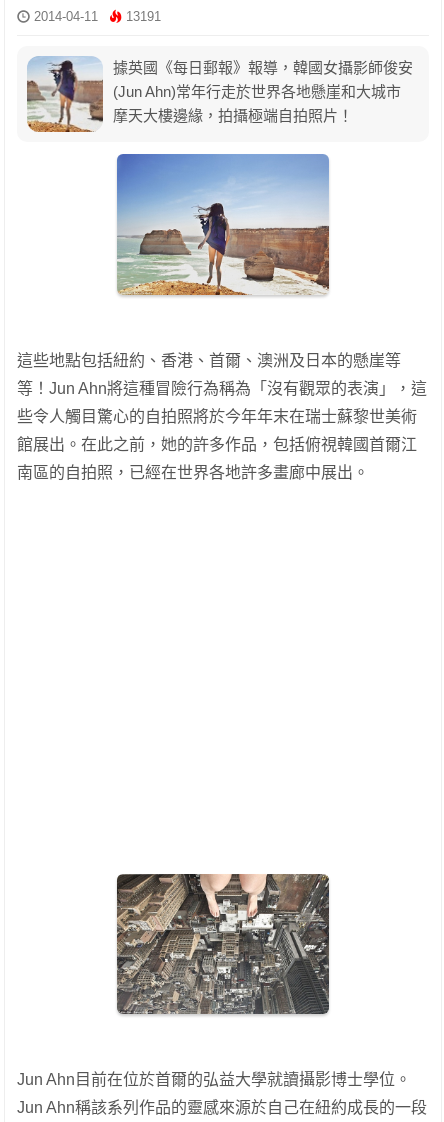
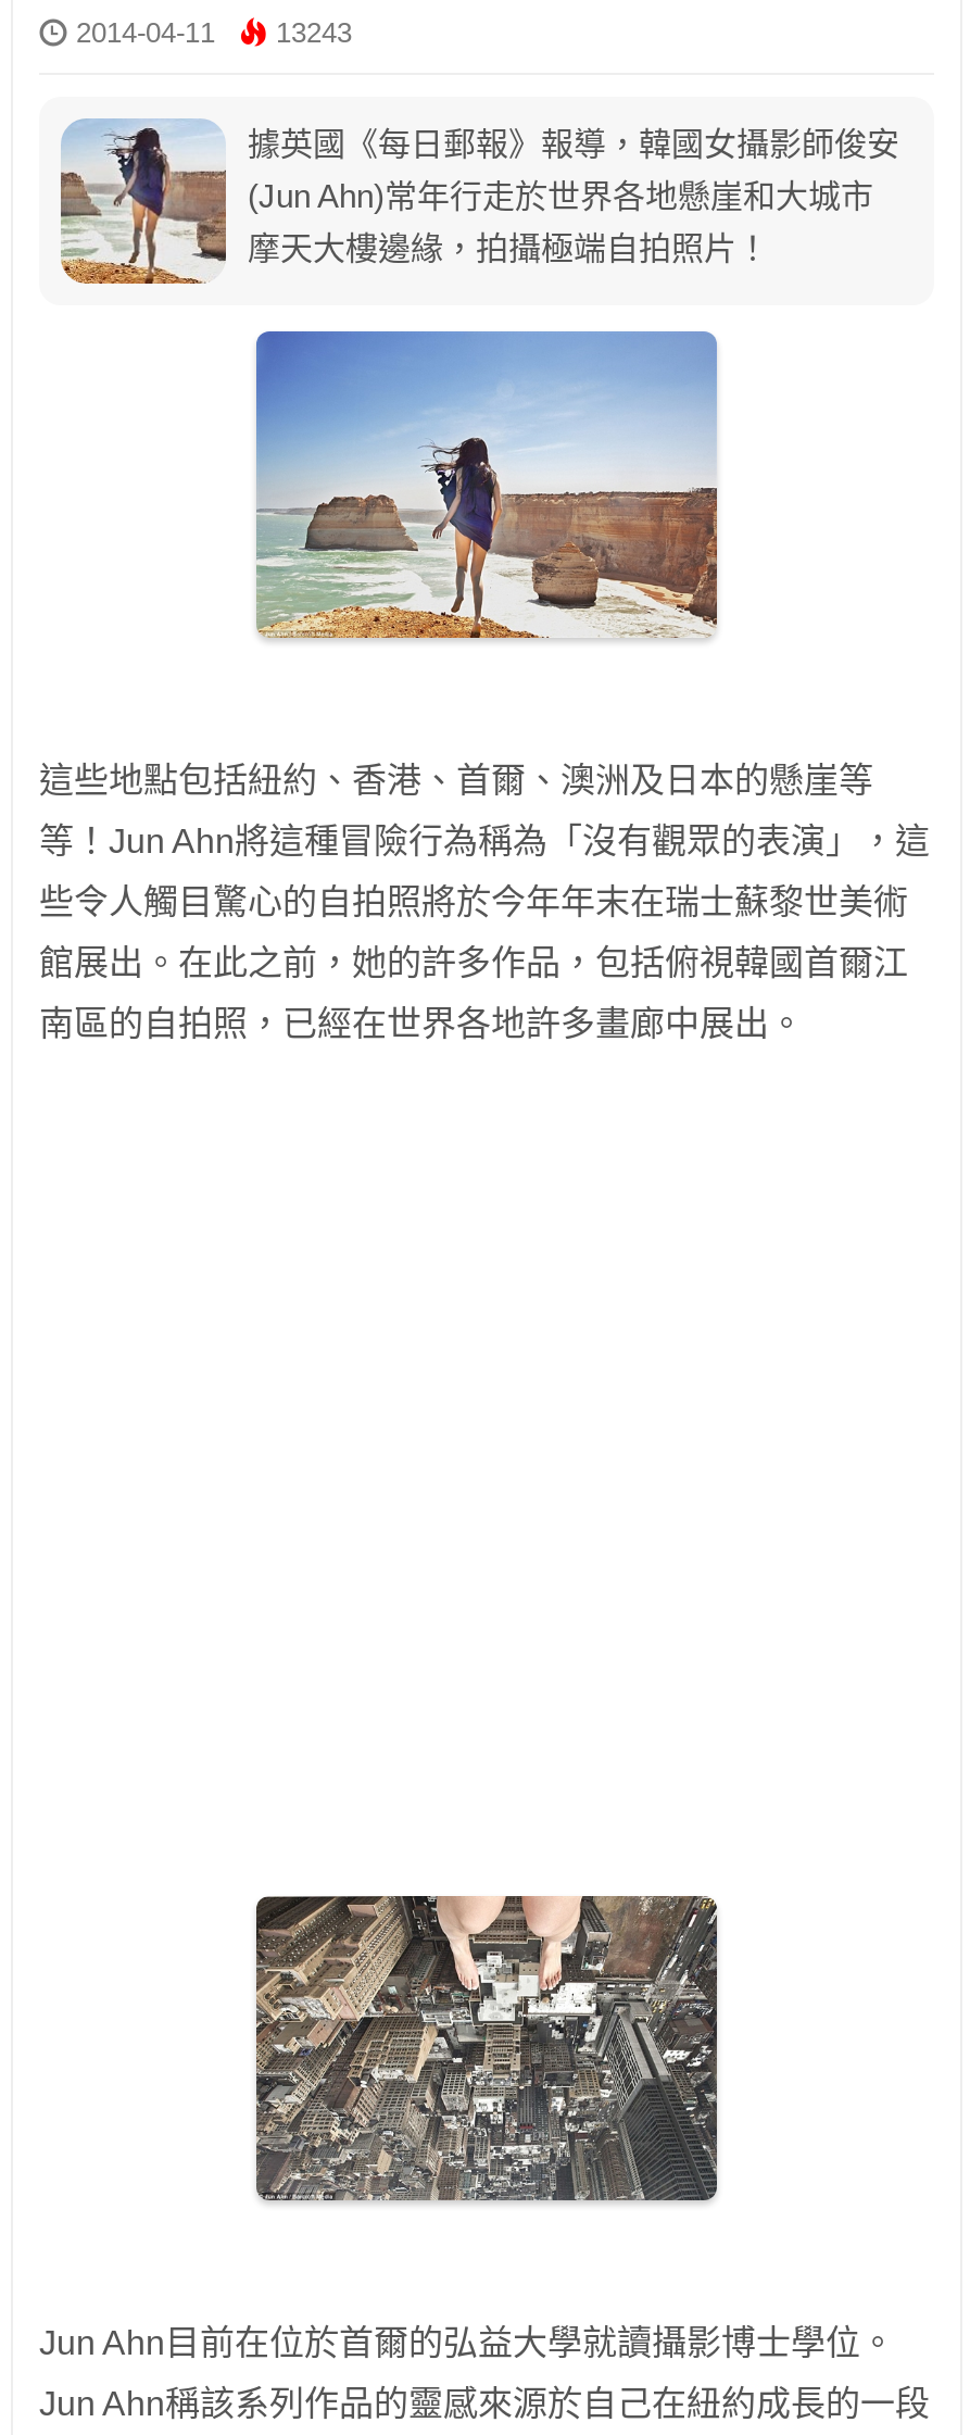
- 2014-04-11 13191
+ 2014-04-11 13243
